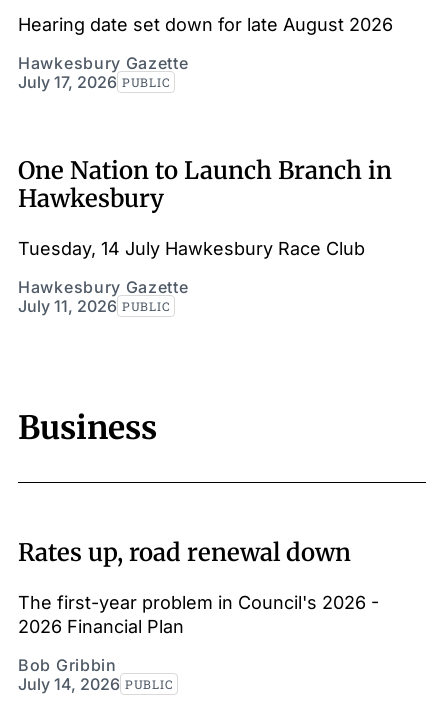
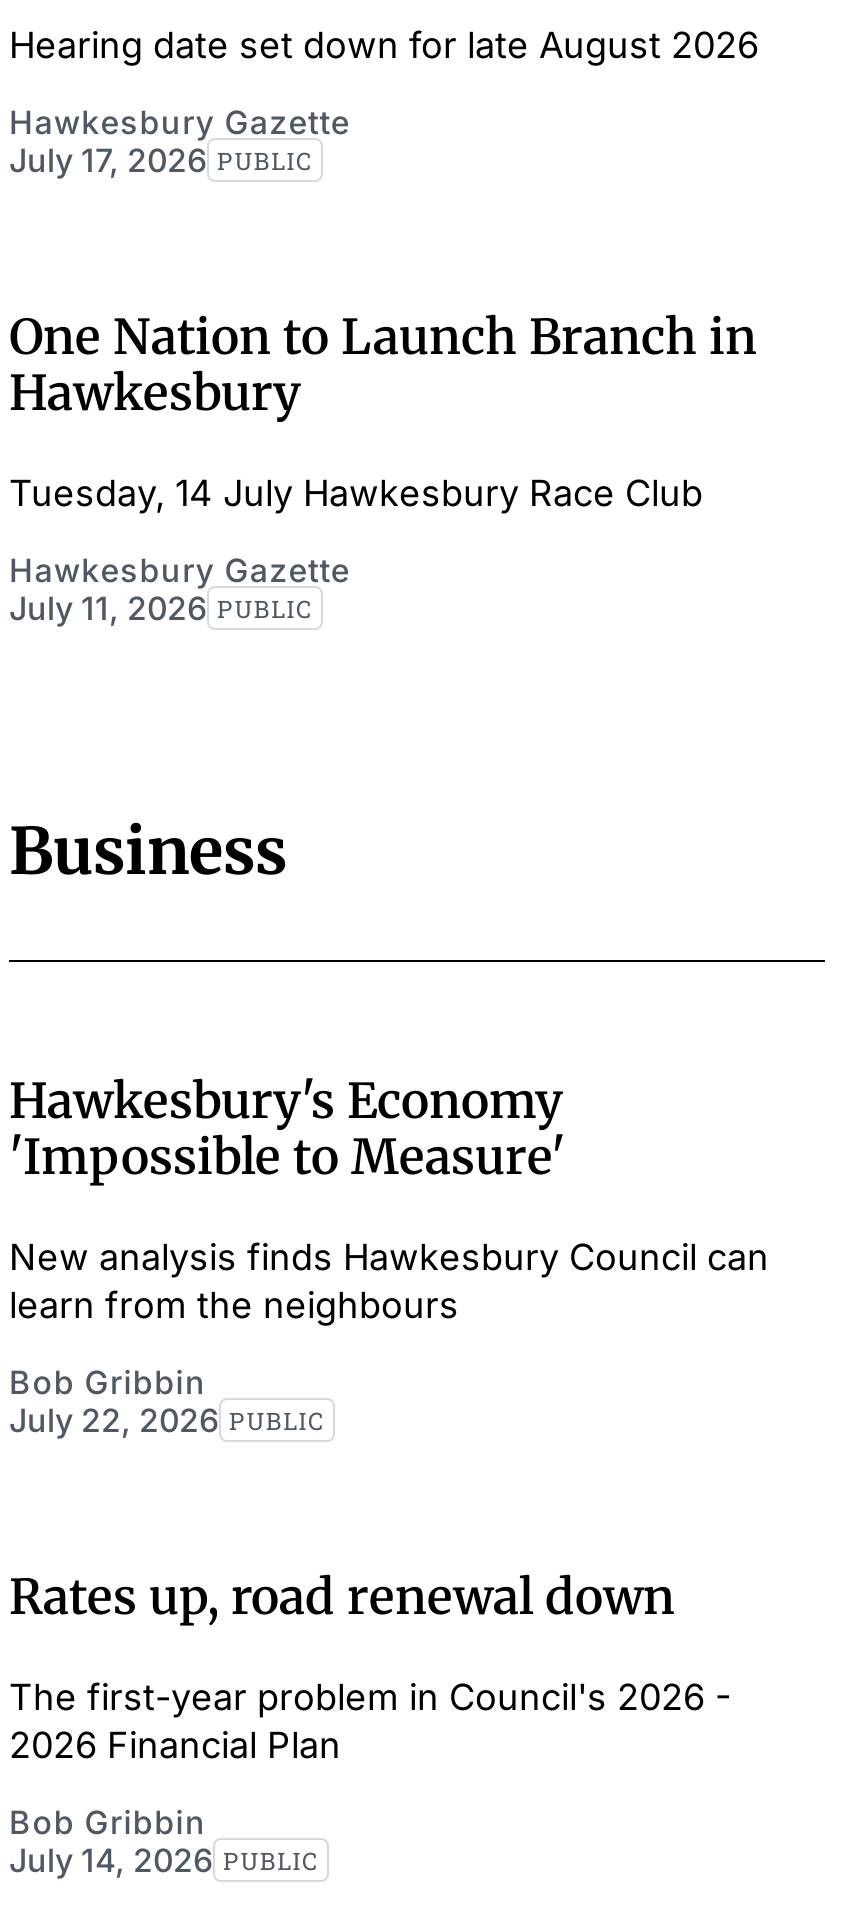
+ Hawkesbury's Economy
+ 'Impossible to Measure'
+ New analysis finds Hawkesbury Council can
+ learn from the neighbours
+ Bob Gribbin
+ July 22, 2026 PUBLIC
